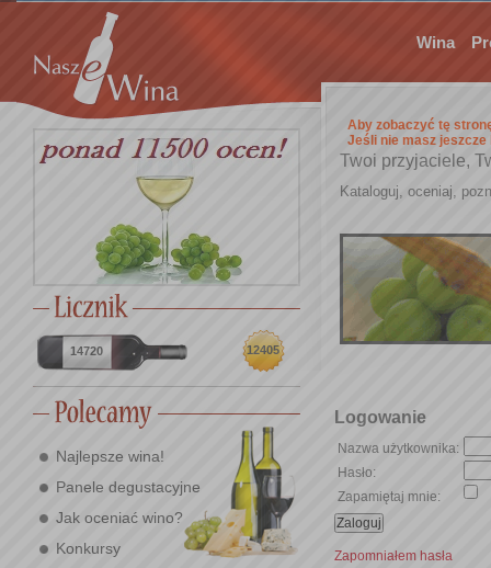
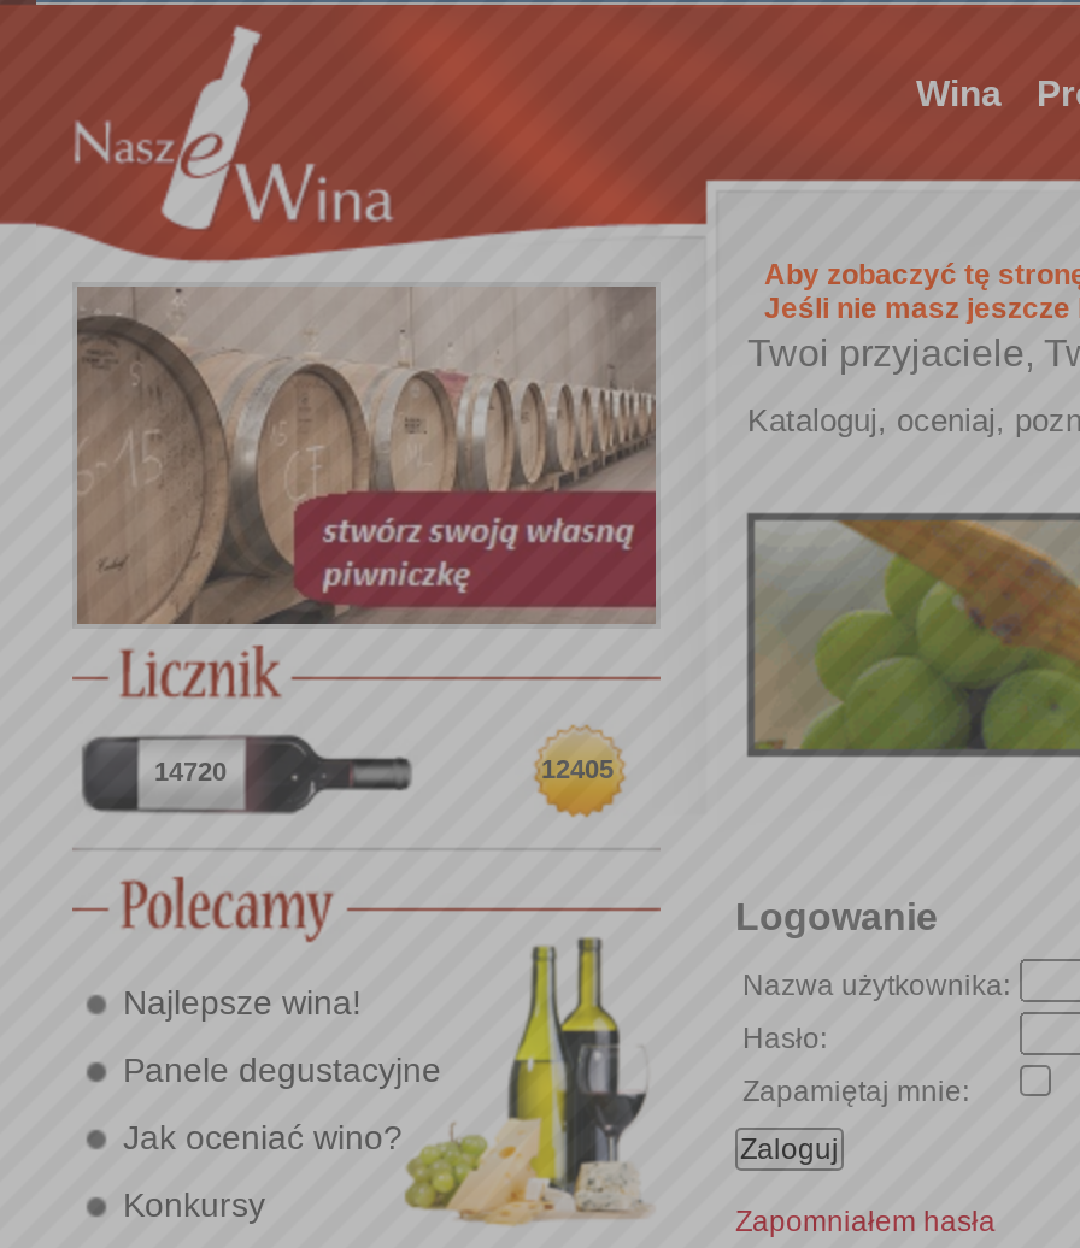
- [image]
+ [image]
